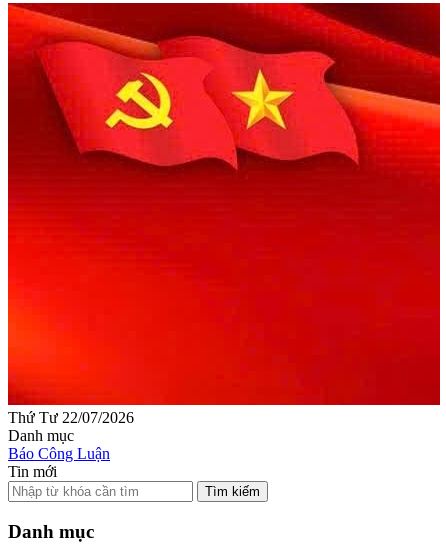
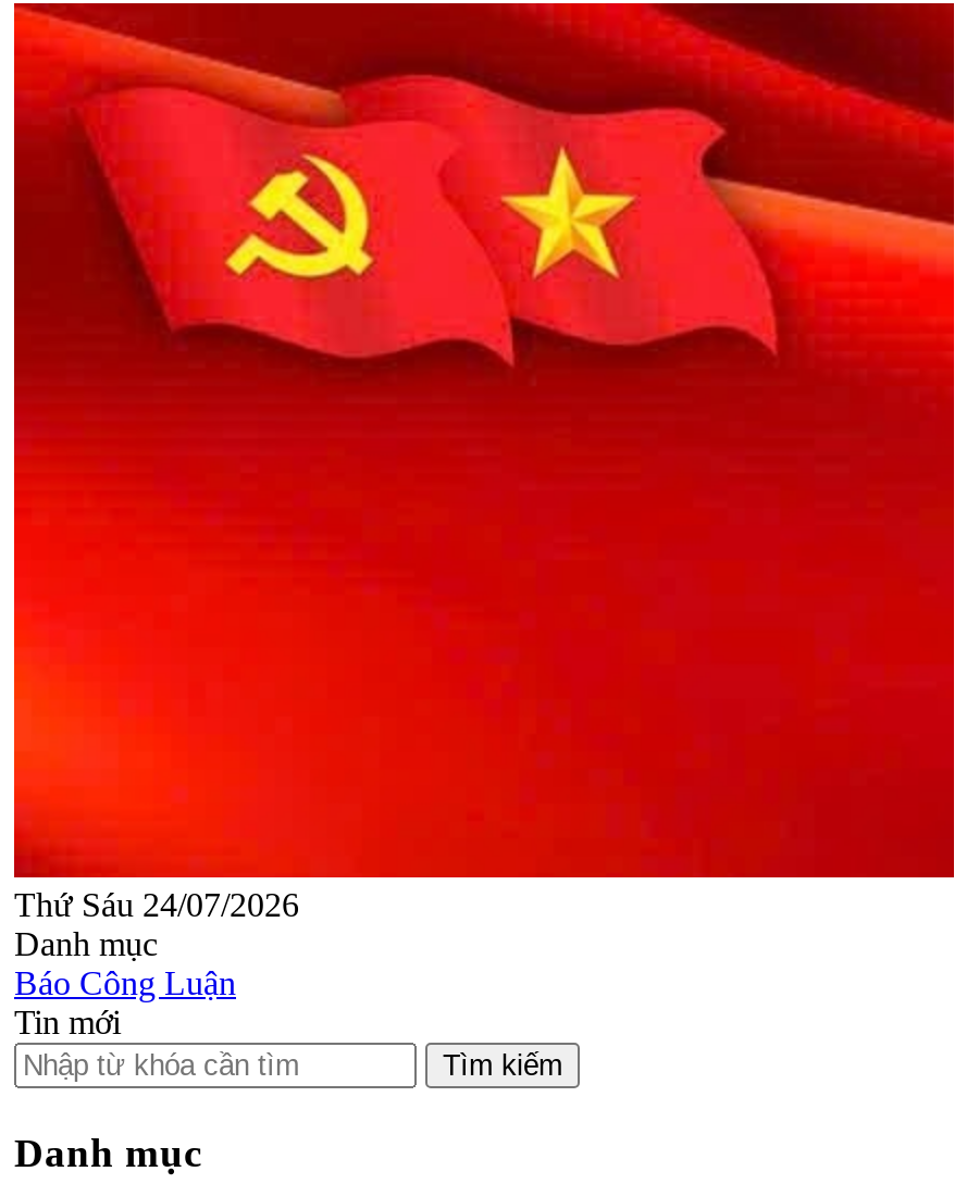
- Thứ Tư 22/07/2026
+ Thứ Sáu 24/07/2026
